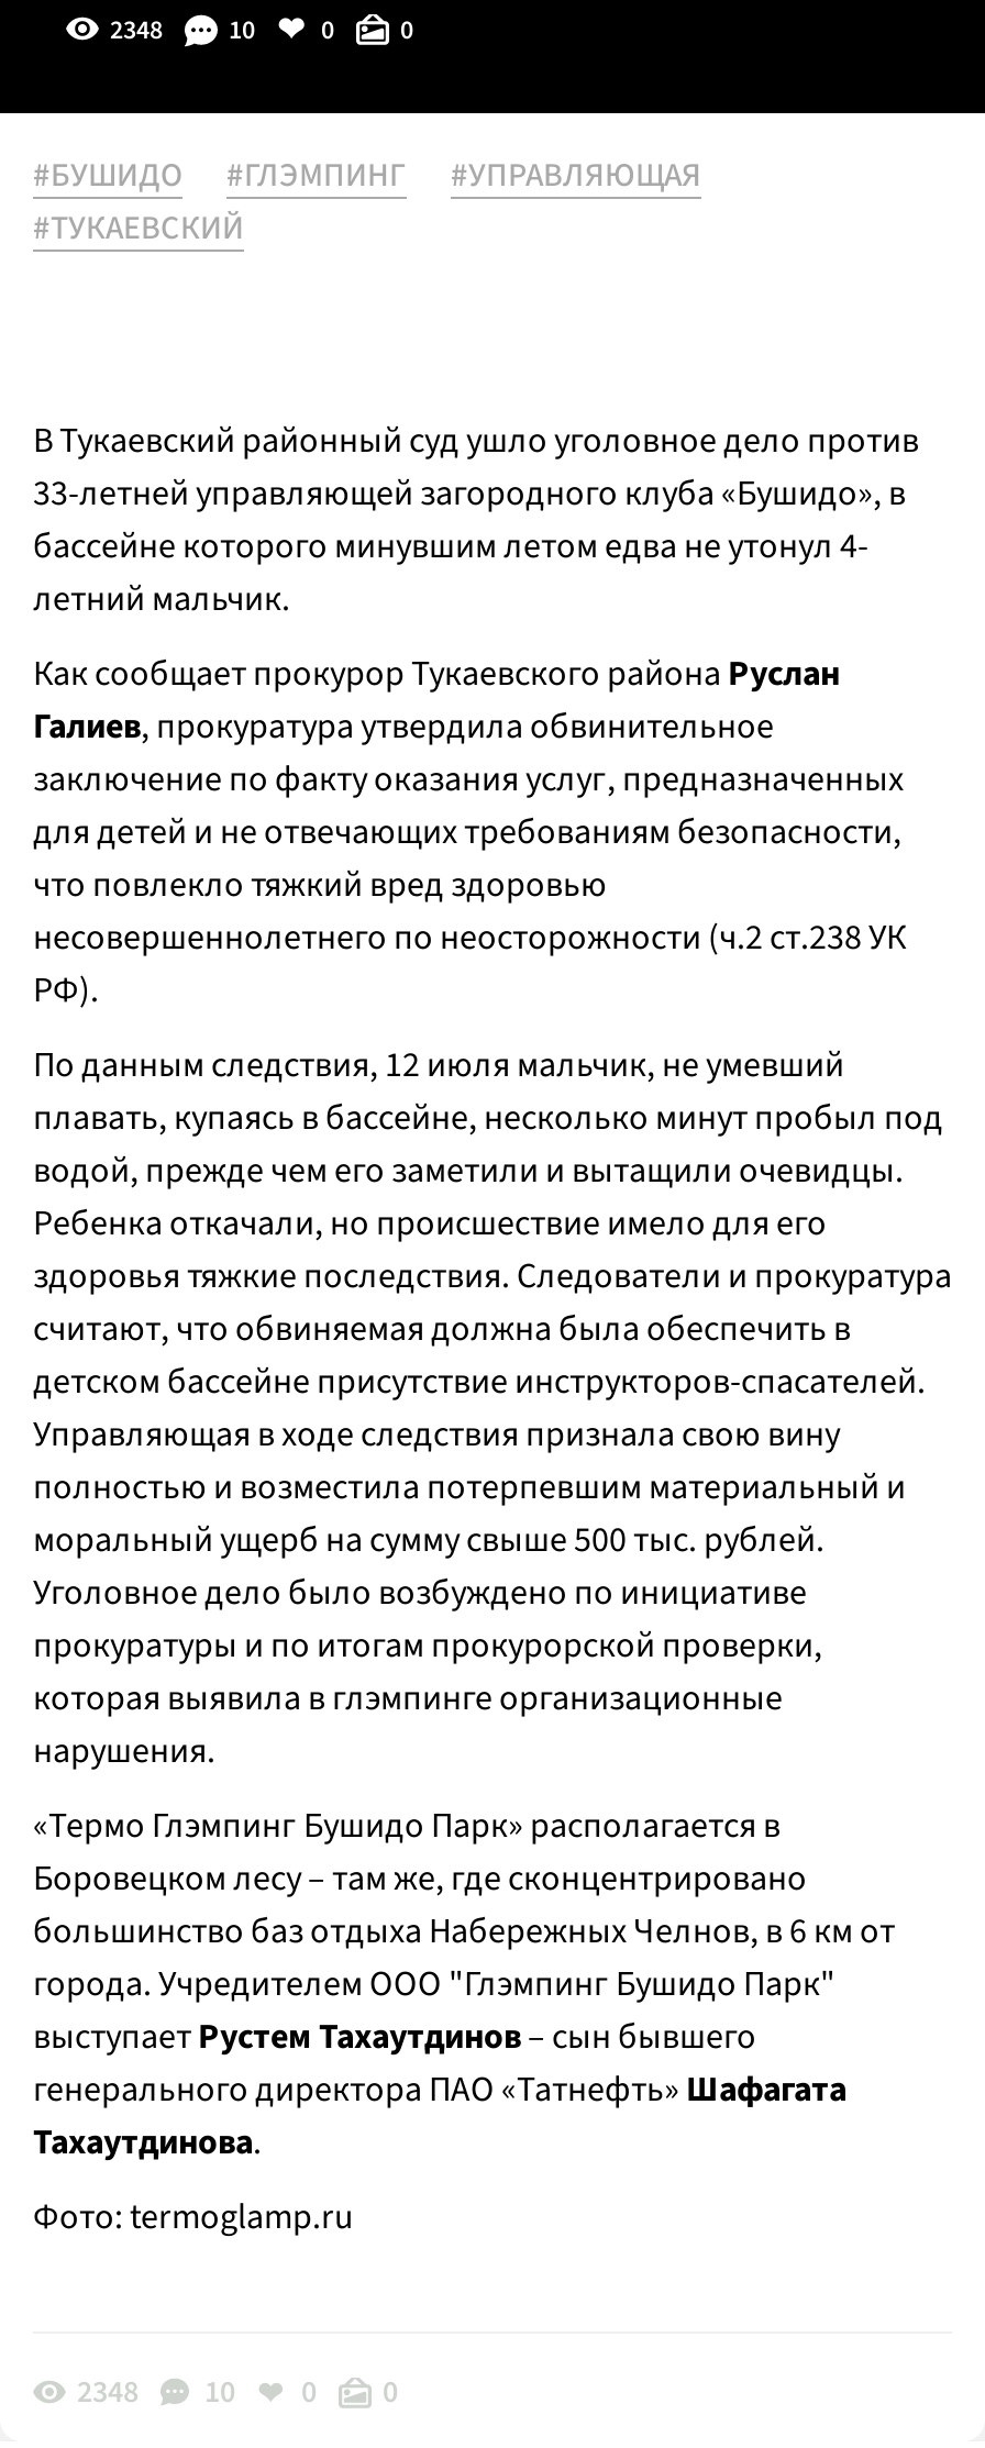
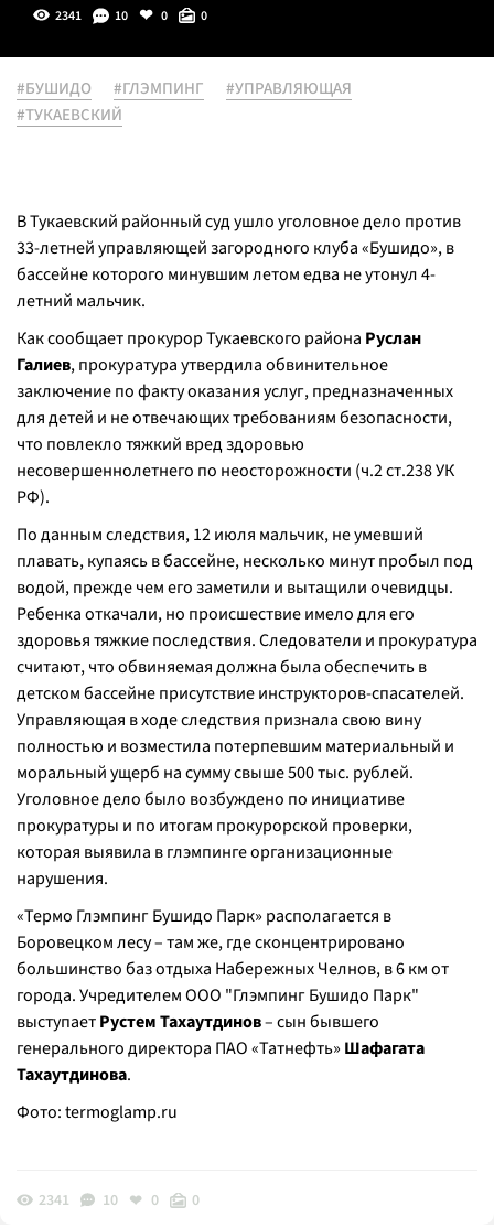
- 2348 10 0 0
+ 2341 10 0 0

- 2348 10 0 0
+ 2341 10 0 0
